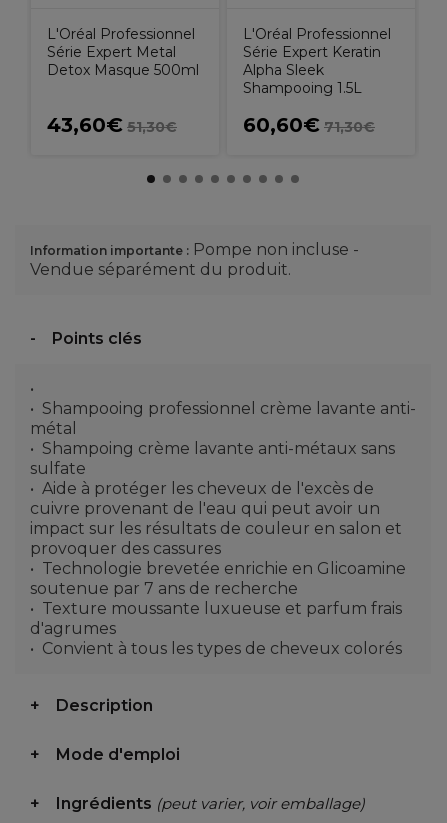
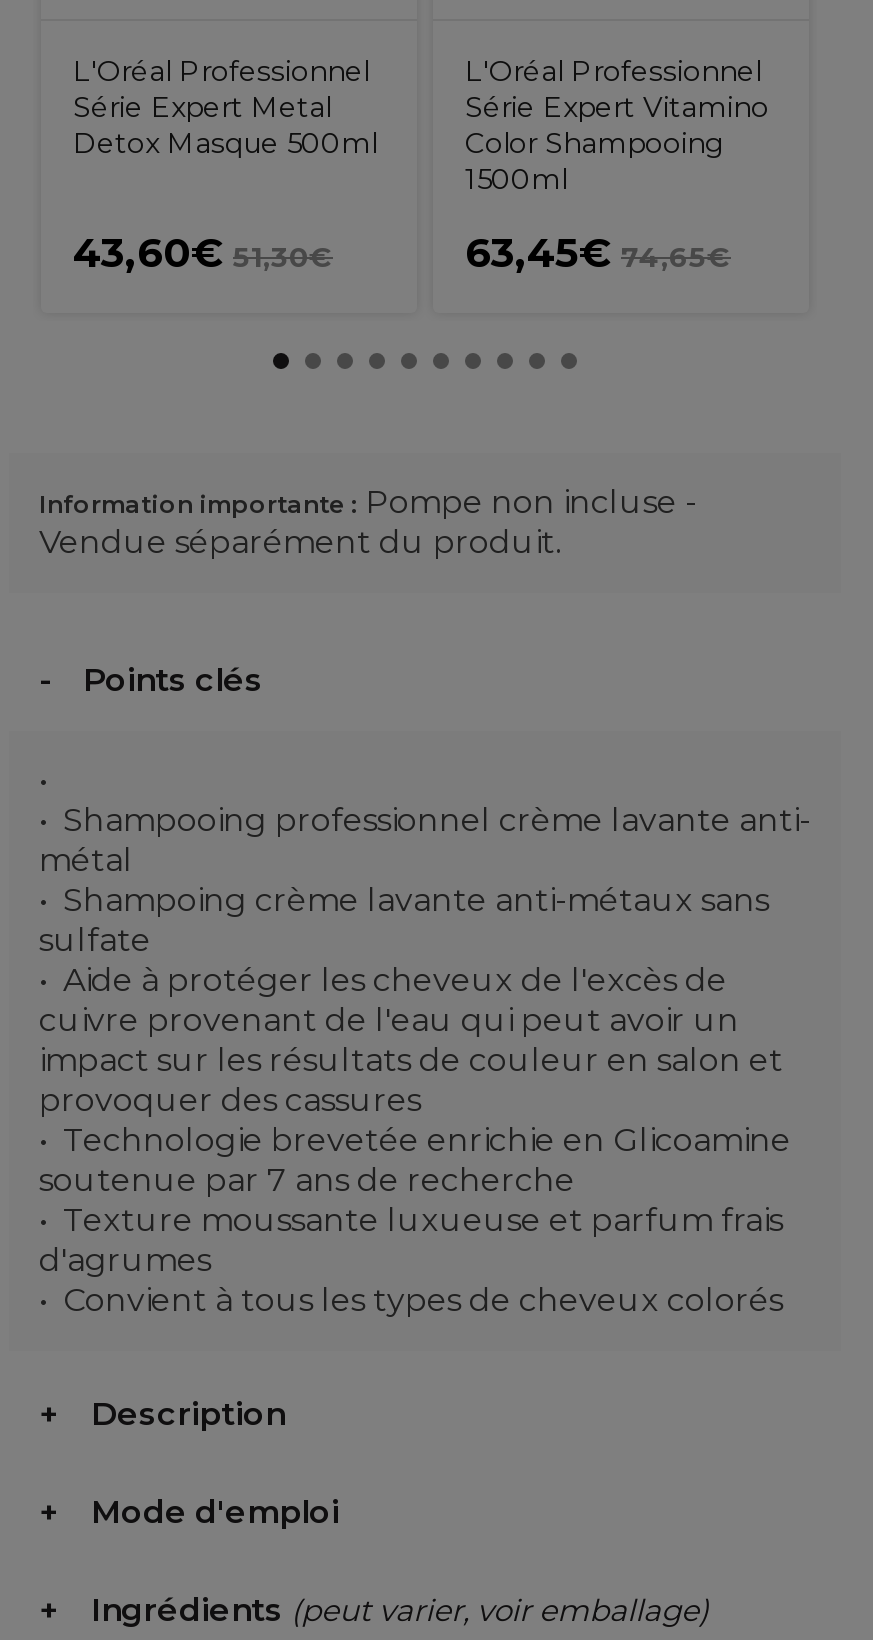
- Série Expert Keratin
- Alpha Sleek
- Shampooing 1.5L
+ Série Expert Vitamino
+ Color Shampooing
+ 1500ml

- 60,60€ 71,30€
+ 63,45€ 74,65€
